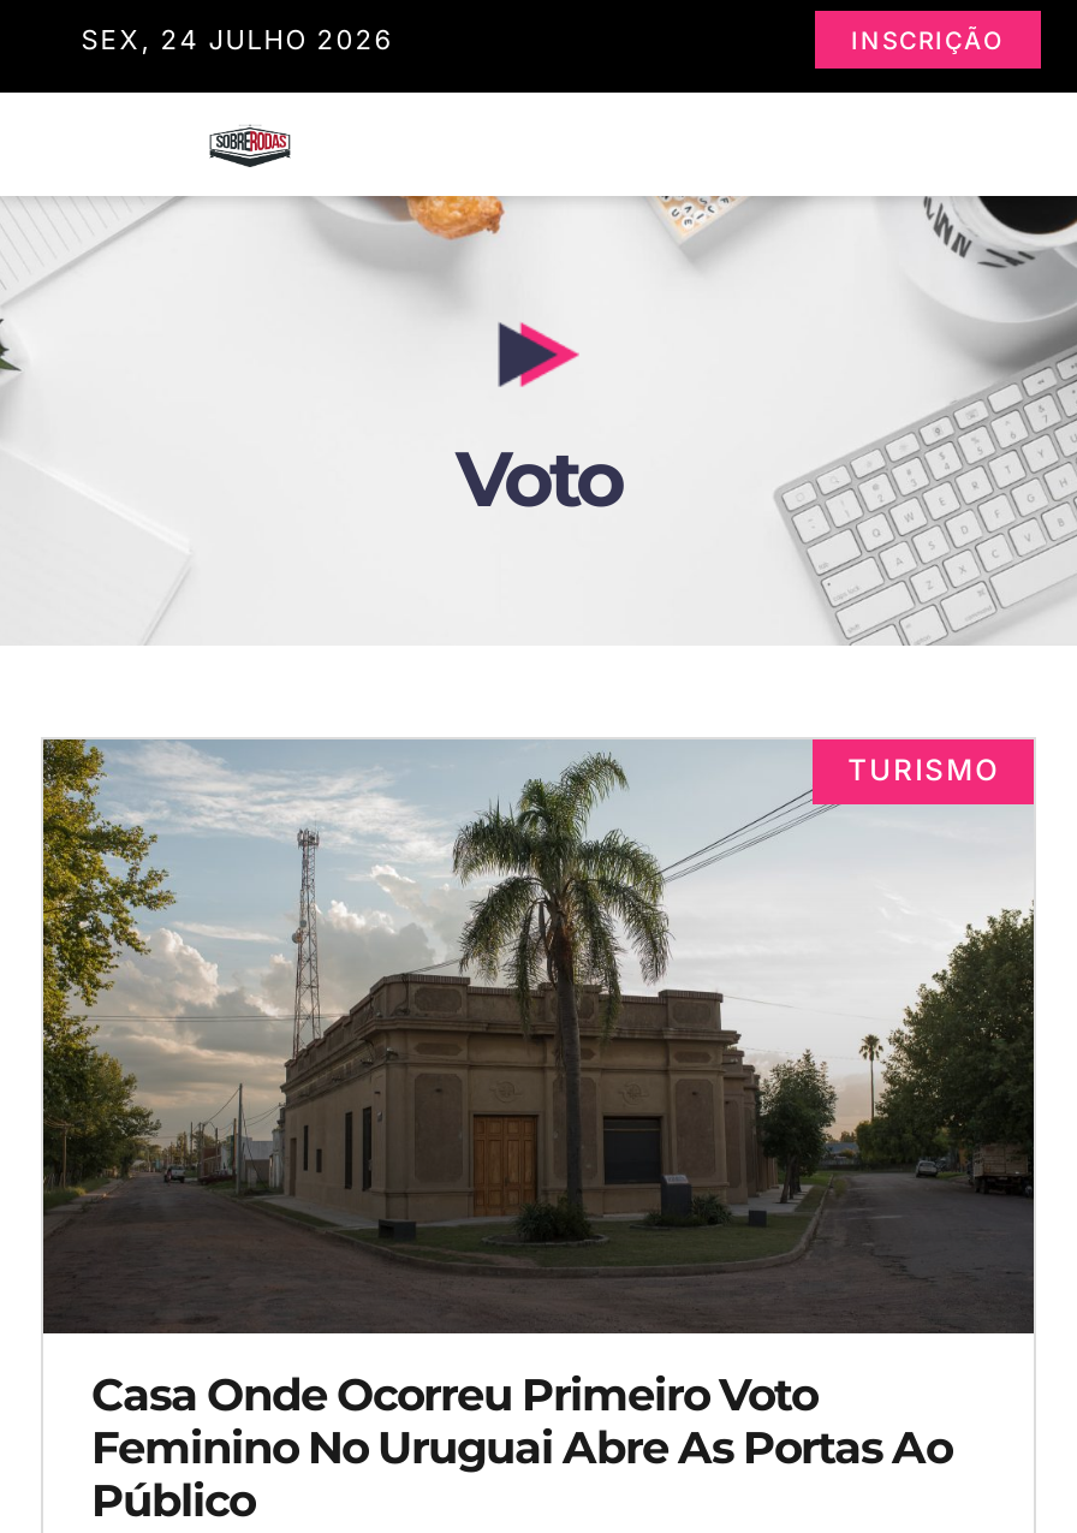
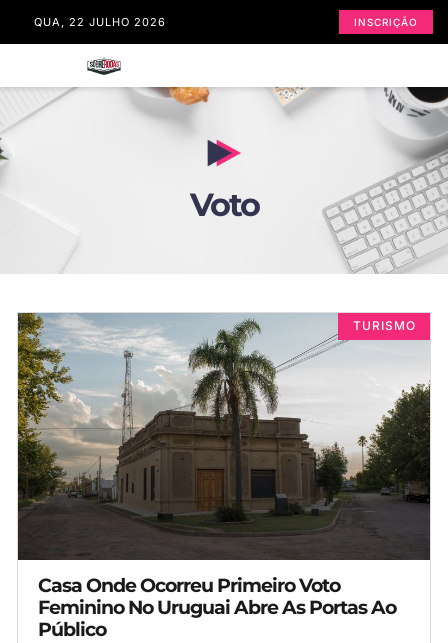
- SEX, 24 JULHO 2026
+ QUA, 22 JULHO 2026
